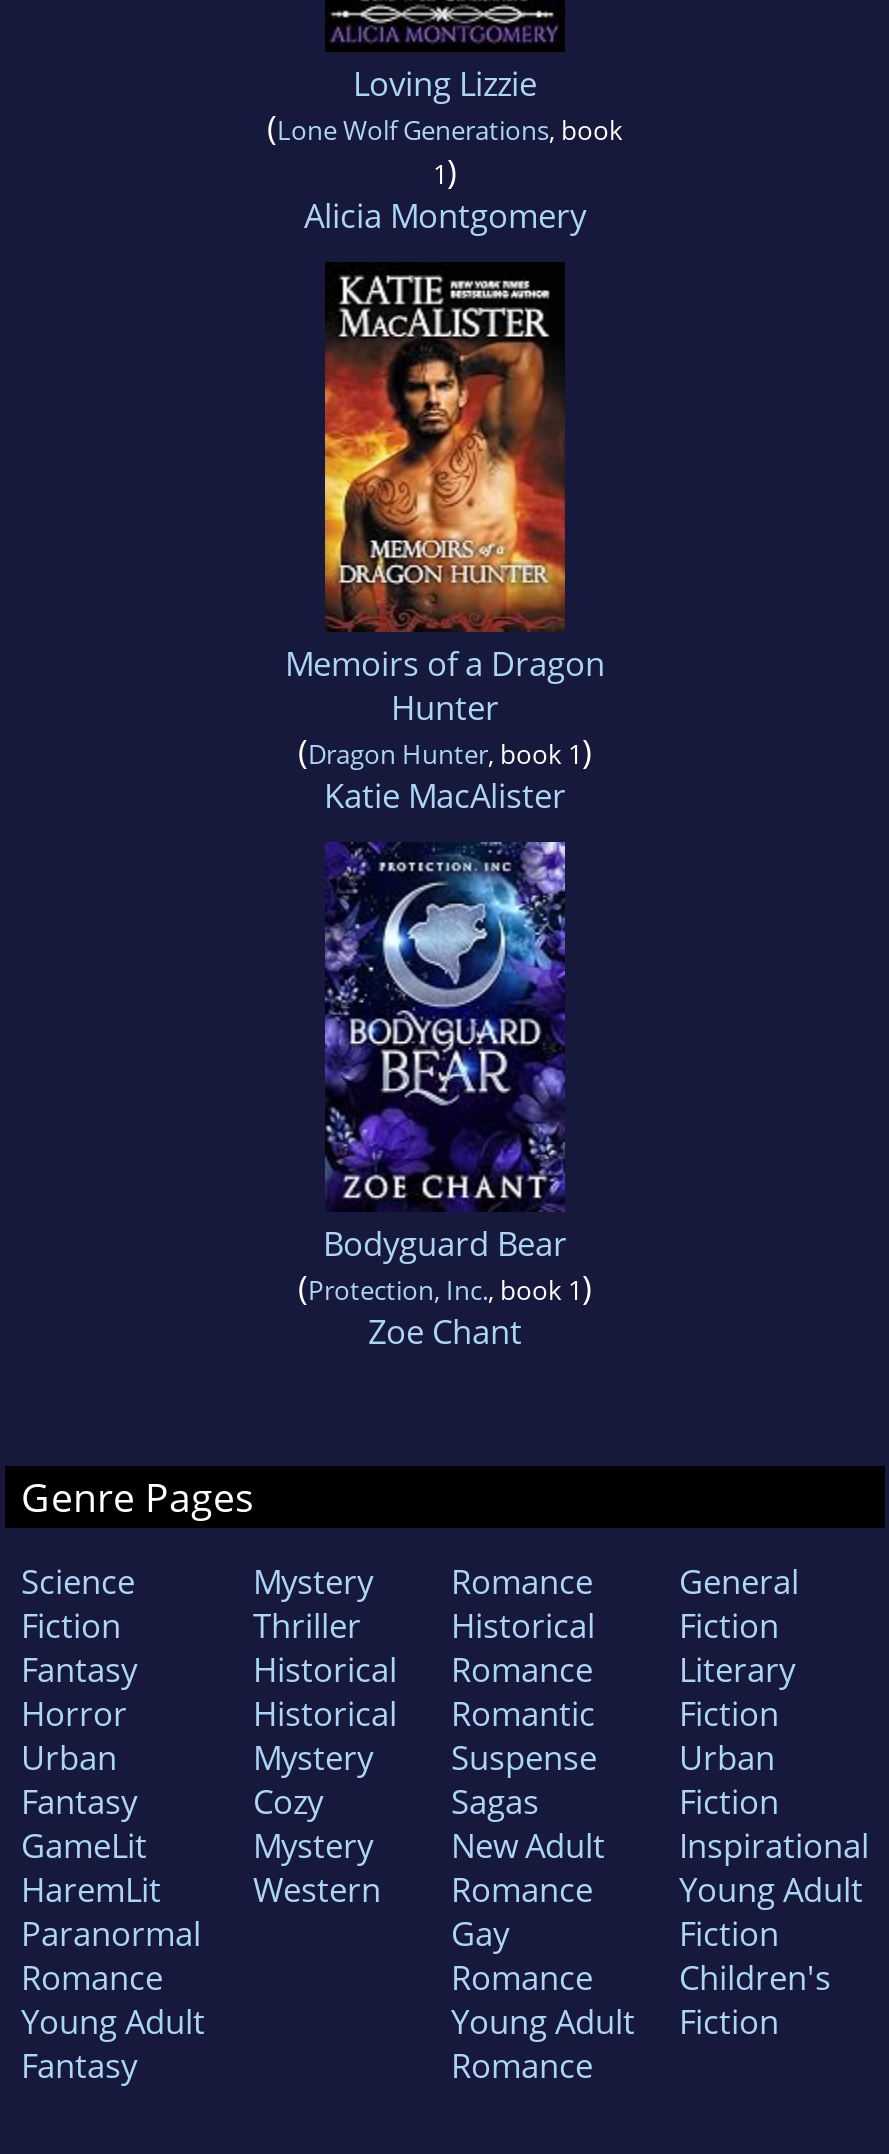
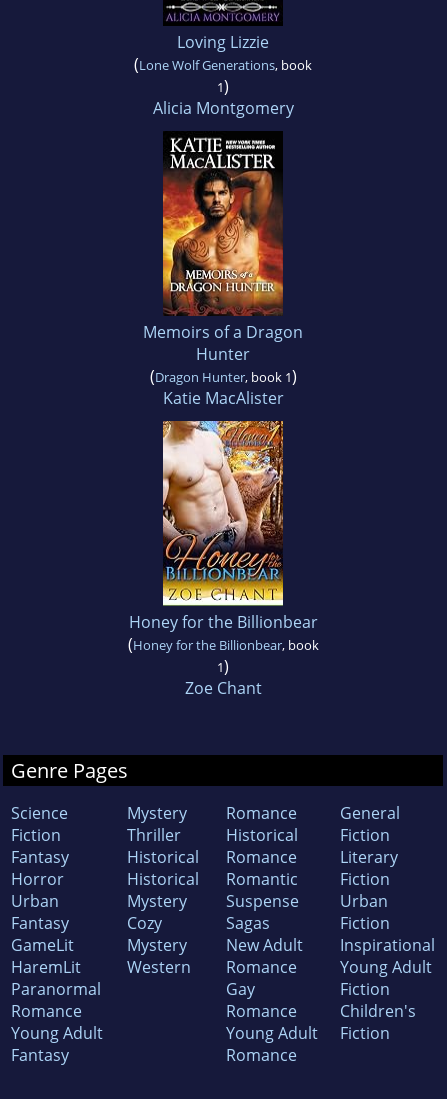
- [image]
- Bodyguard Bear
- (Protection, Inc., book 1)
+ [image]
+ Honey for the Billionbear
+ (Honey for the Billionbear, book
+ 1)
